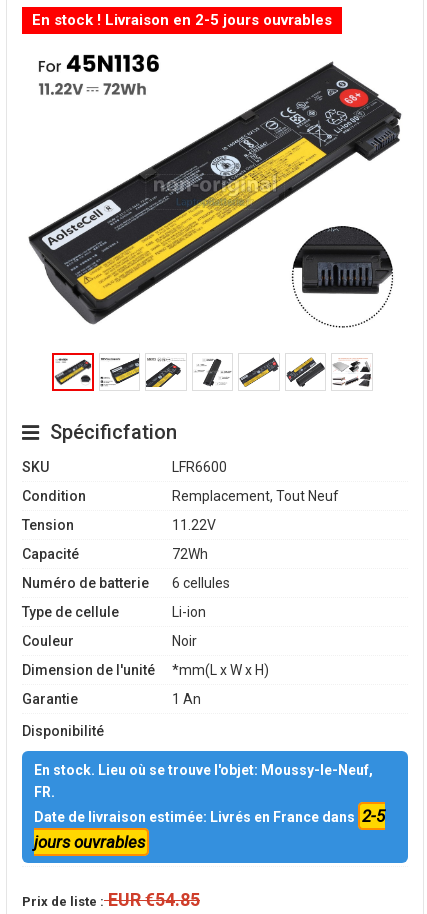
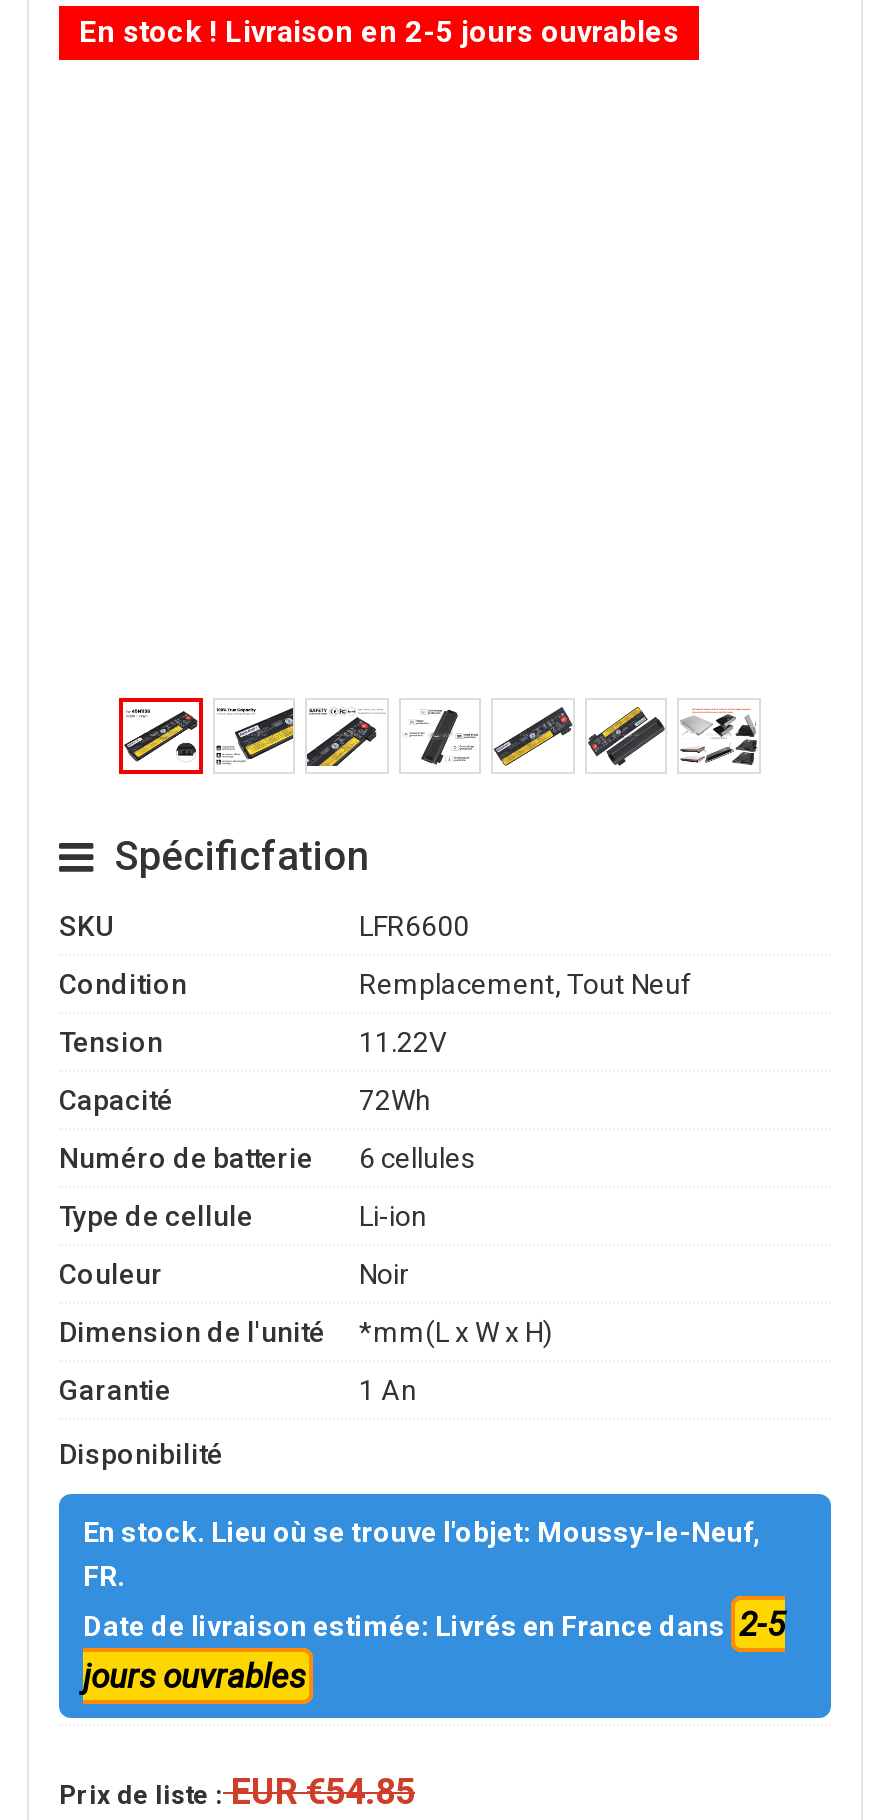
- [image]
